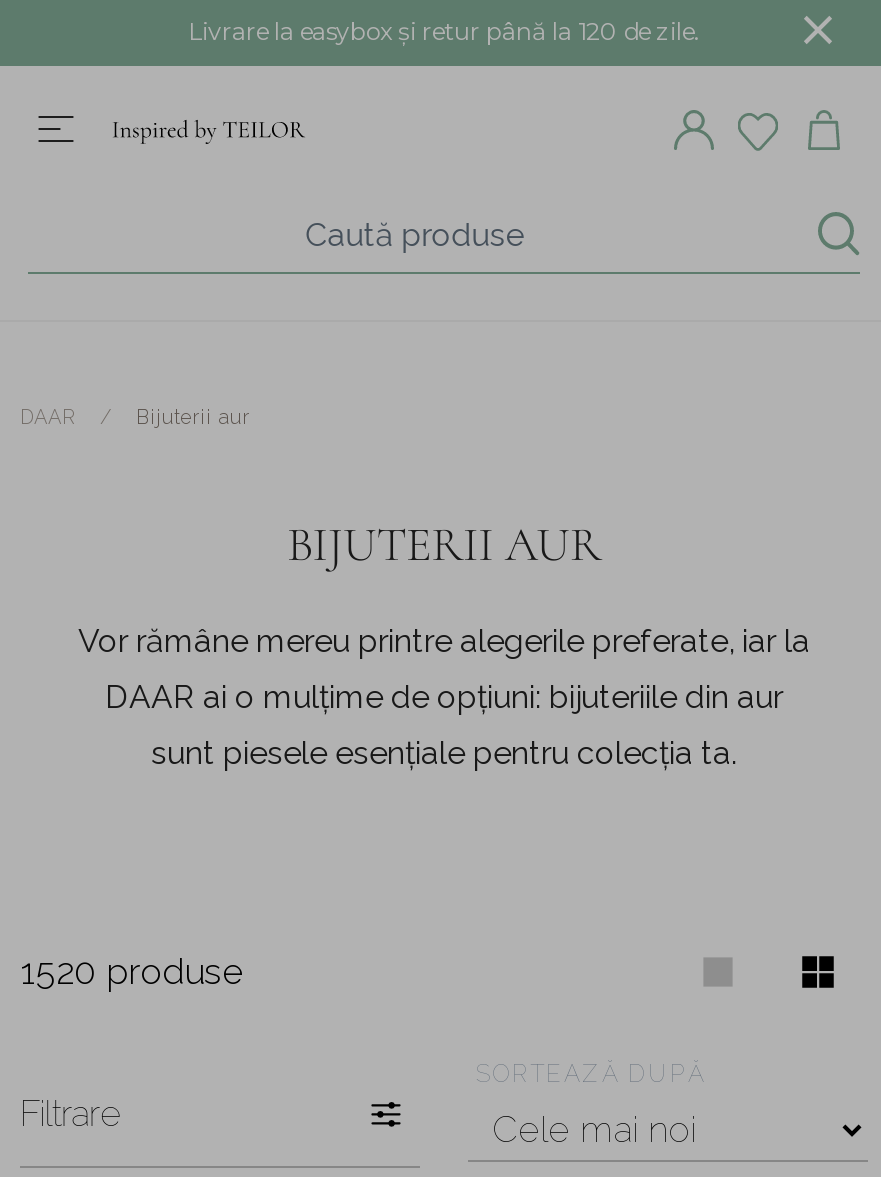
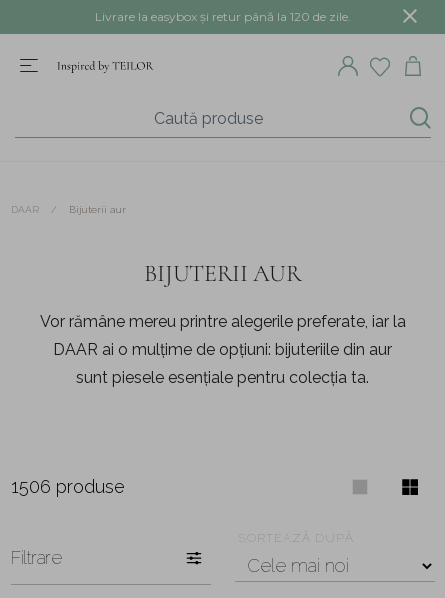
- 1520 produse
+ 1506 produse
